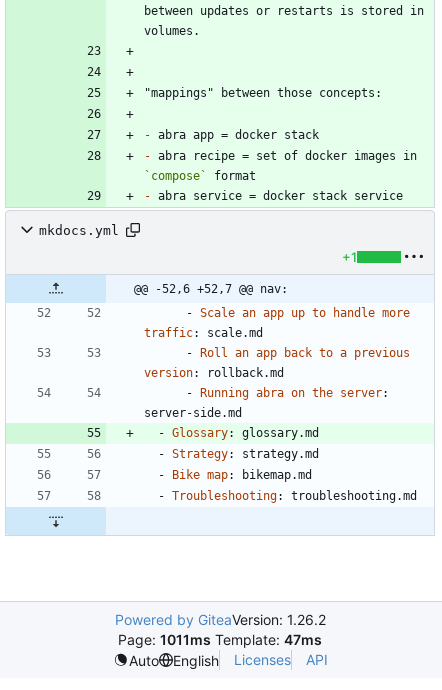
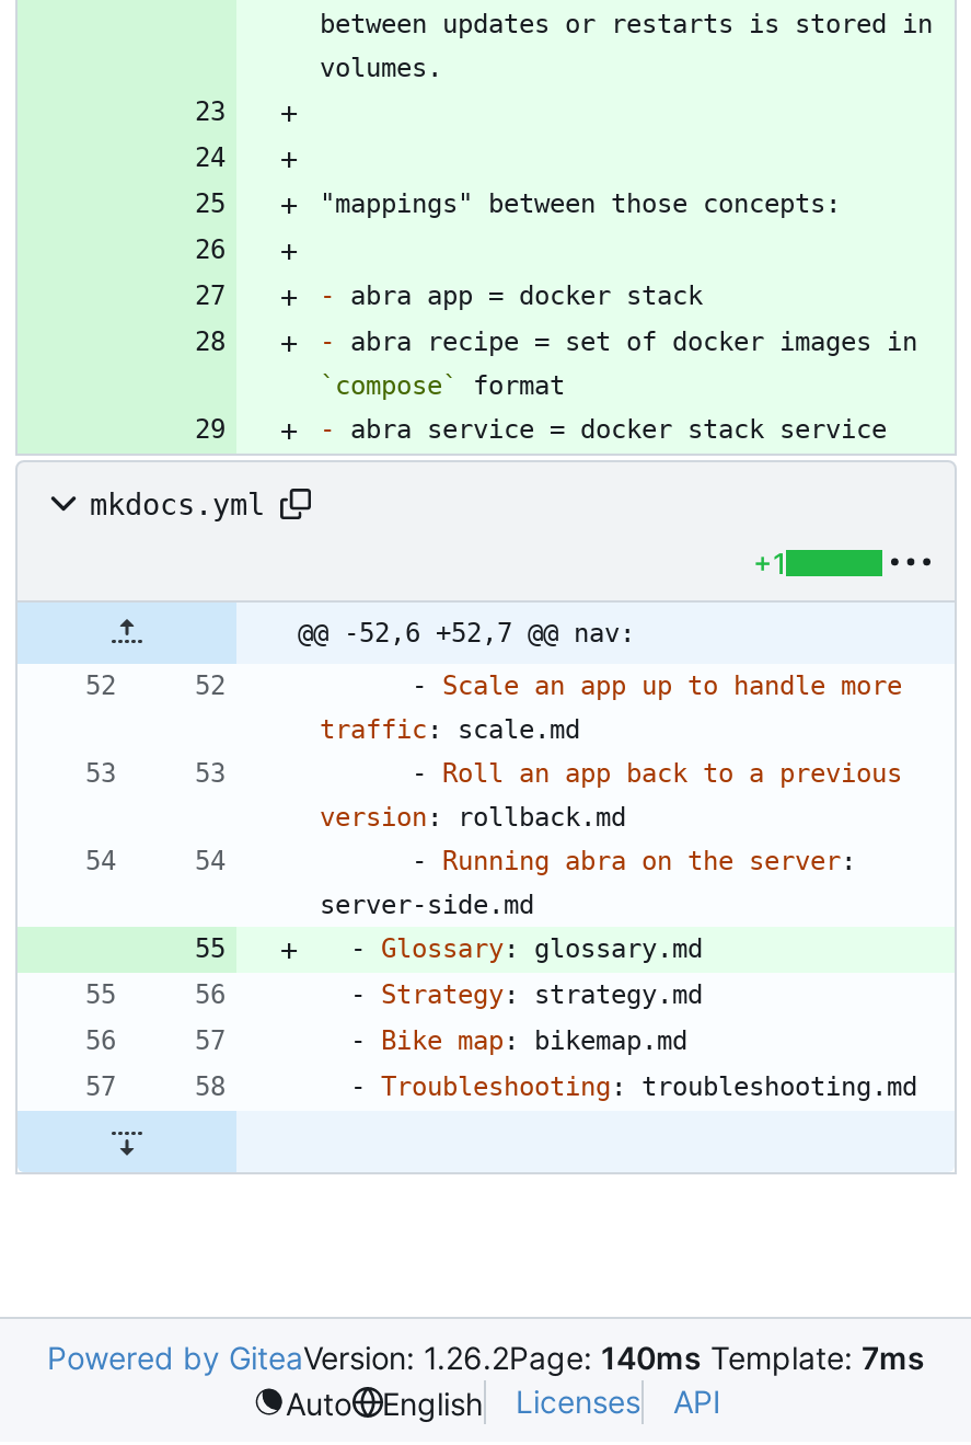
- Powered by GiteaVersion: 1.26.2
- Page: 1011ms Template: 47ms
+ Powered by GiteaVersion: 1.26.2Page: 140ms Template: 7ms
